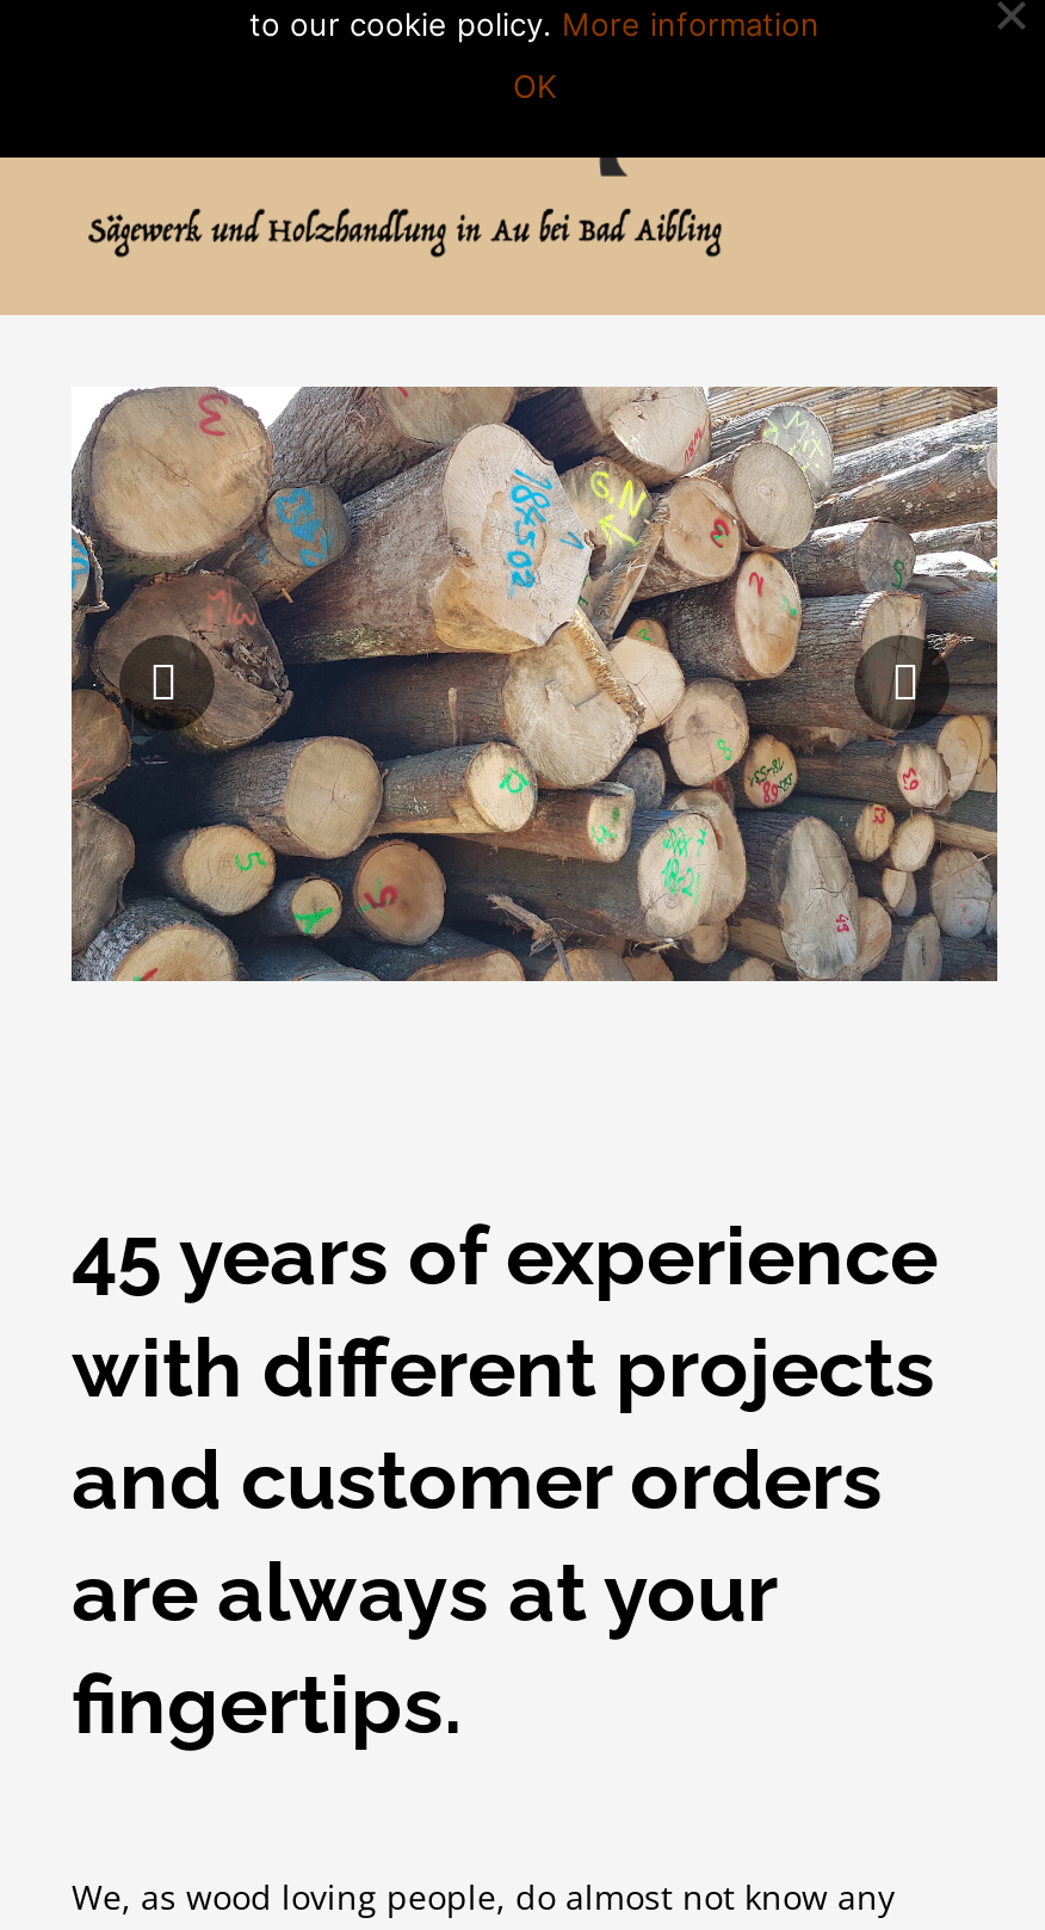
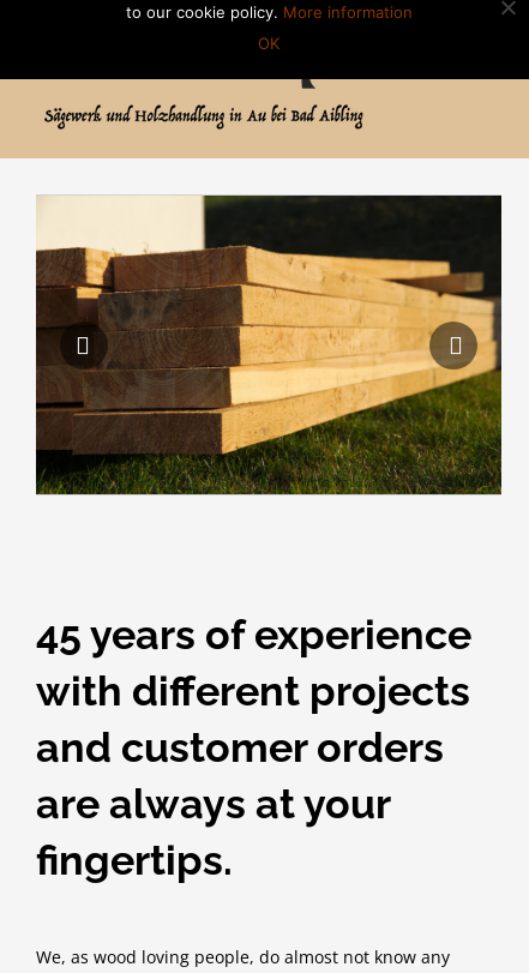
- [image]
+ [image]
